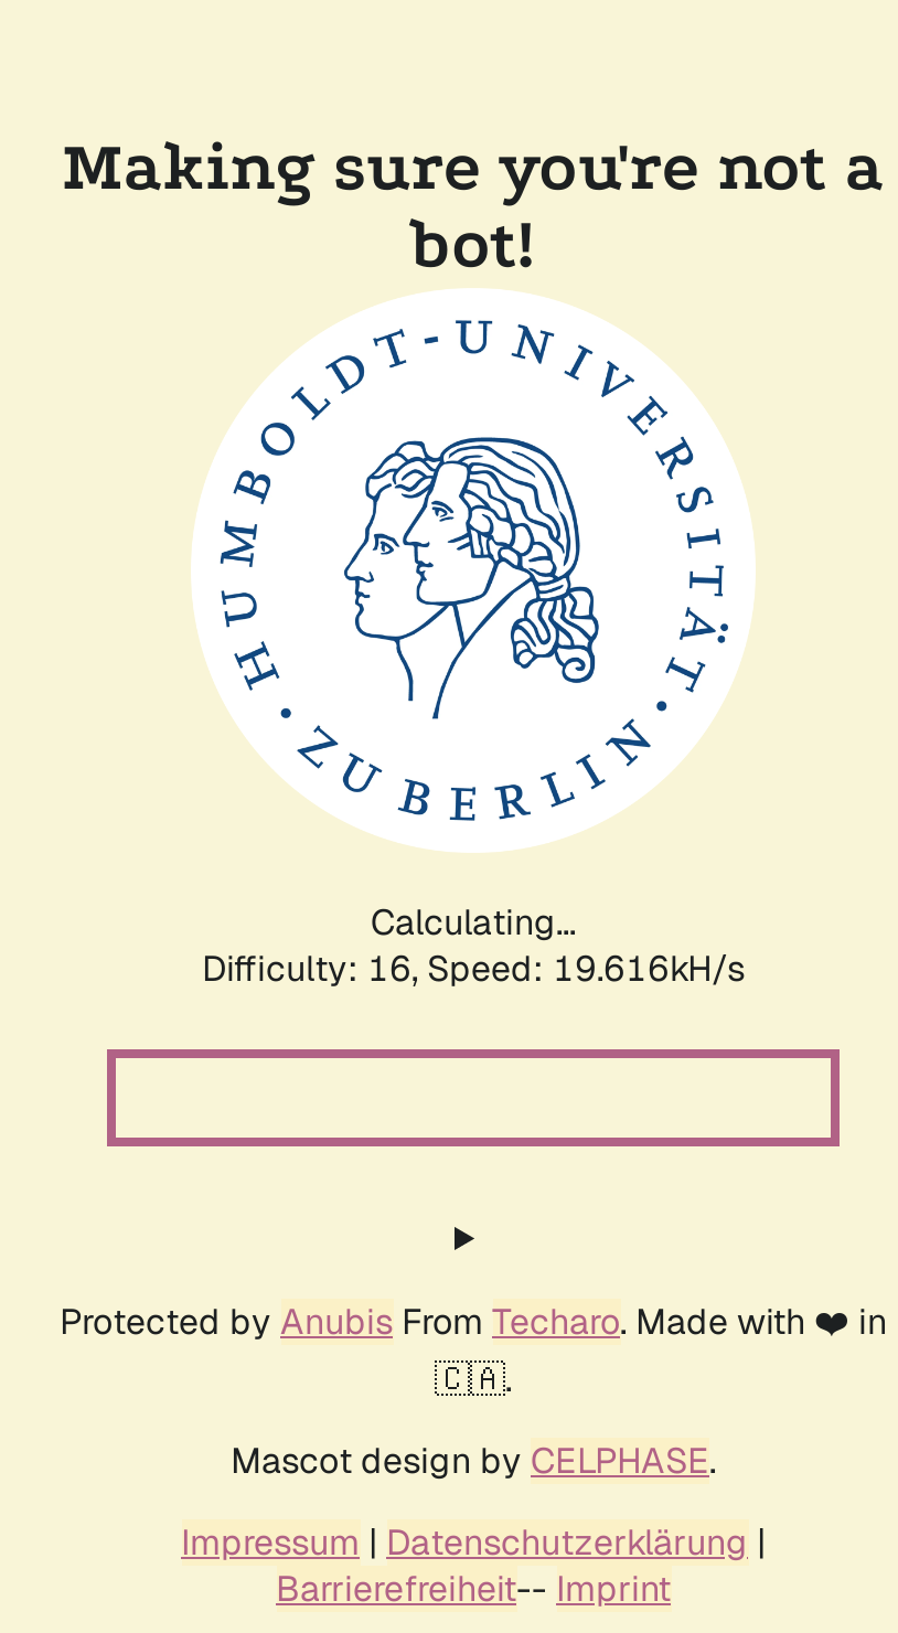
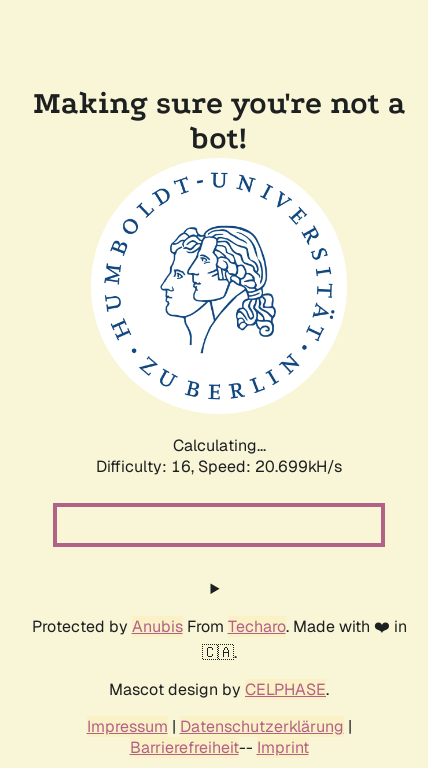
- Difficulty: 16, Speed: 19.616kH/s
+ Difficulty: 16, Speed: 20.699kH/s
